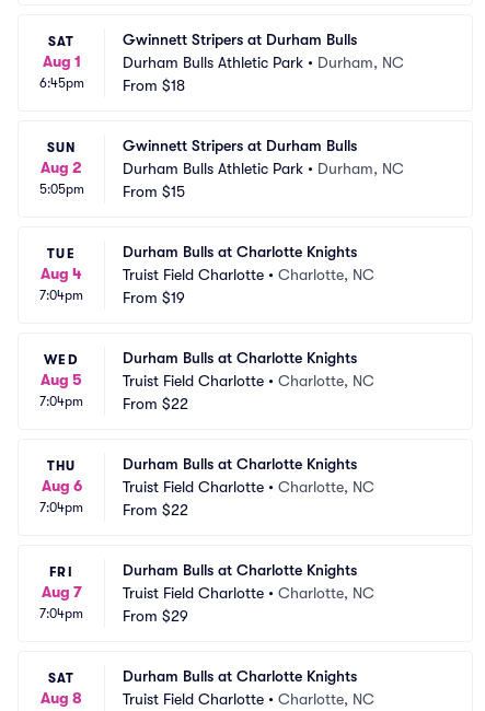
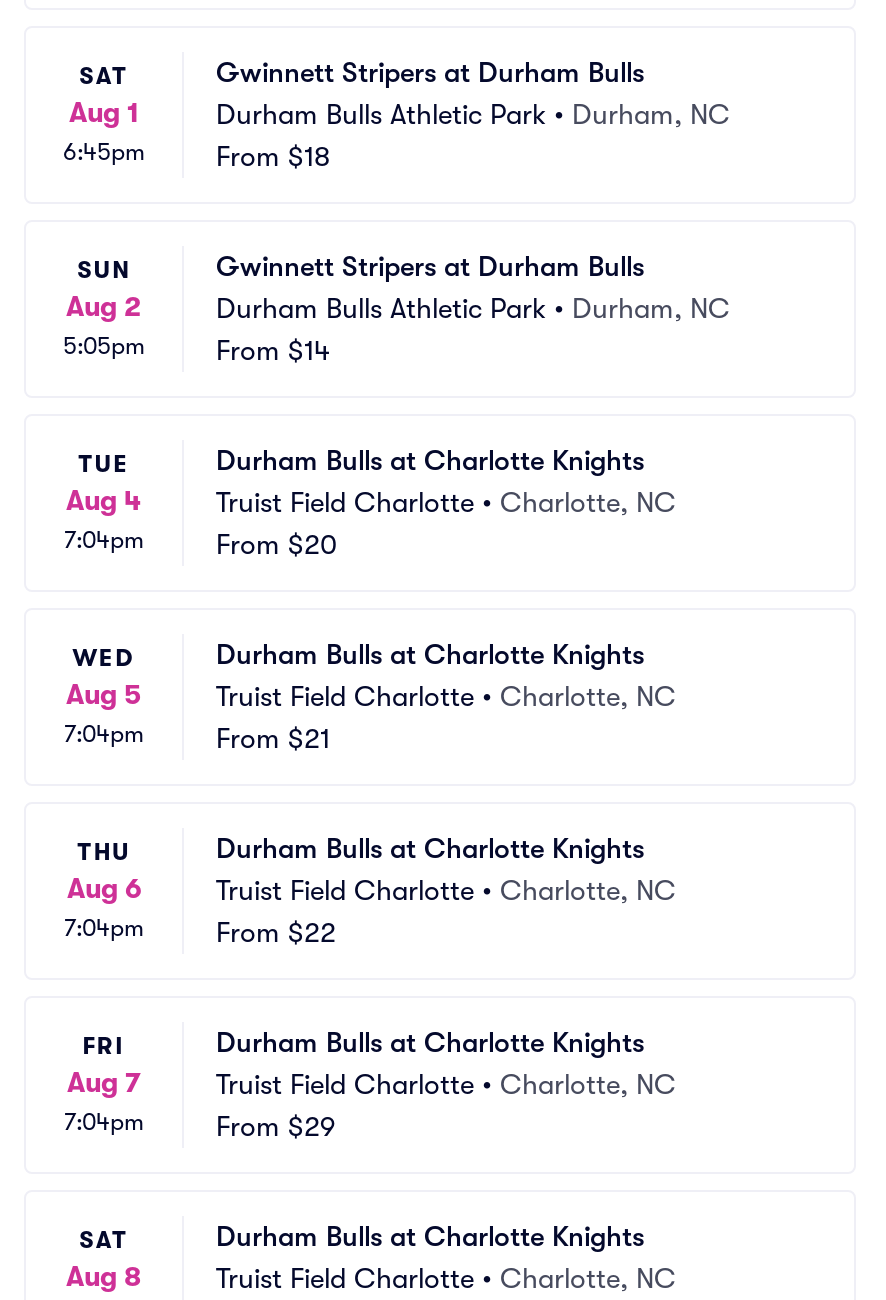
- From $15
+ From $14

- From $19
+ From $20

- From $22
+ From $21
